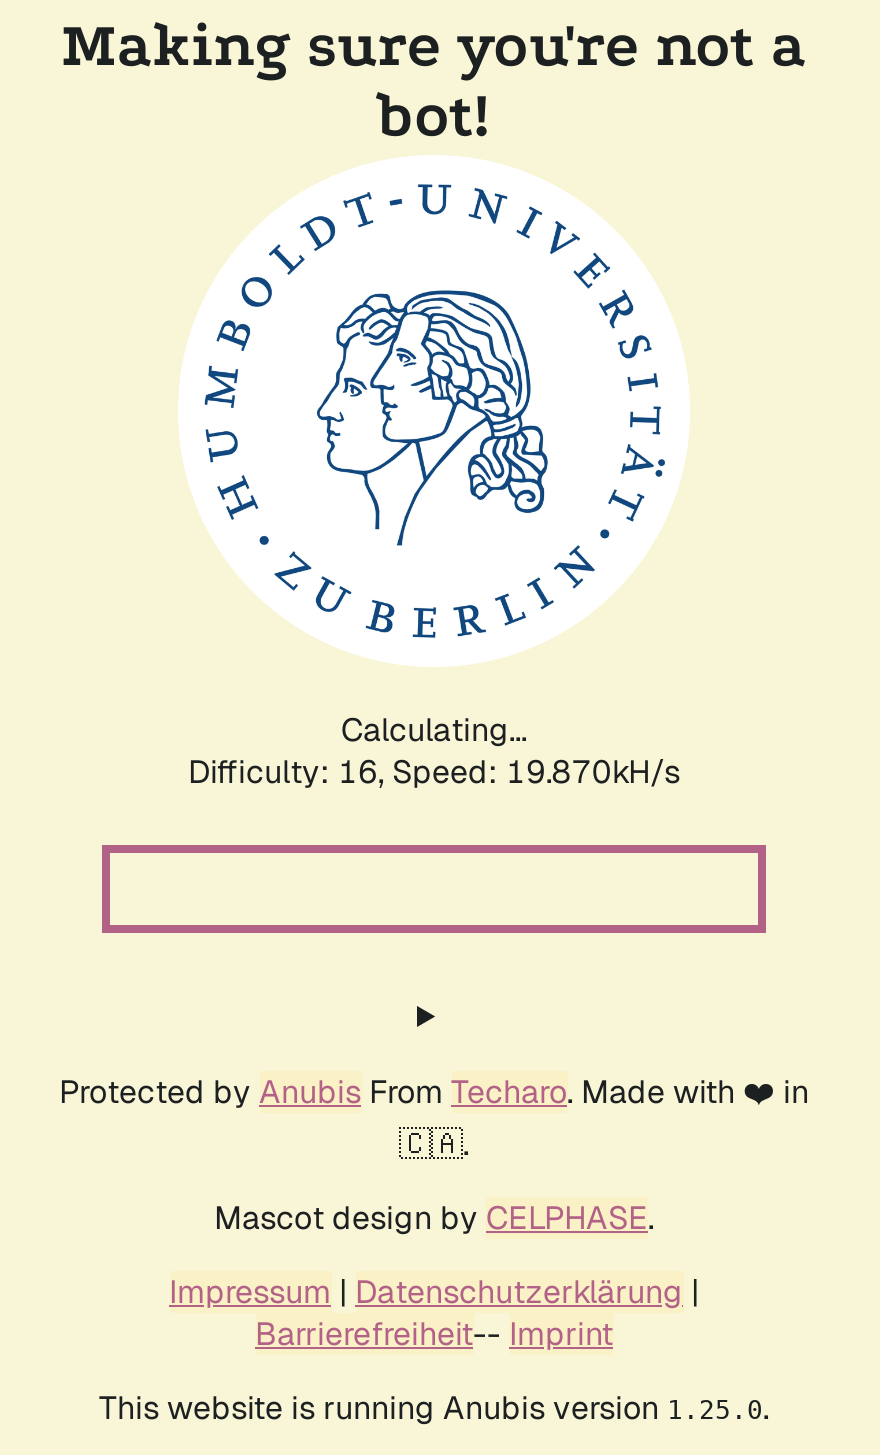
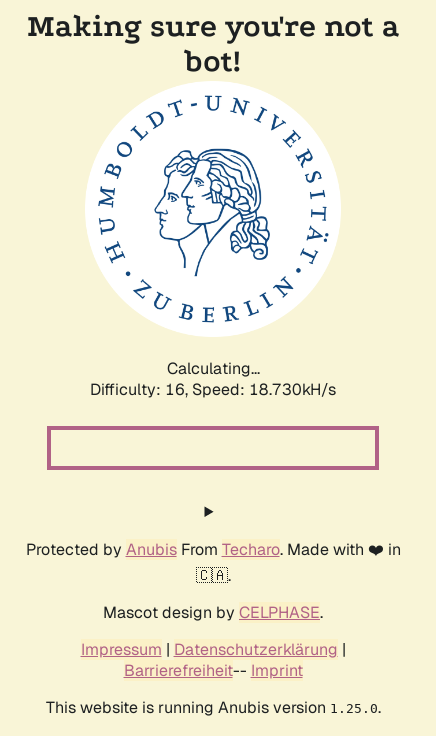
- Difficulty: 16, Speed: 19.870kH/s
+ Difficulty: 16, Speed: 18.730kH/s
